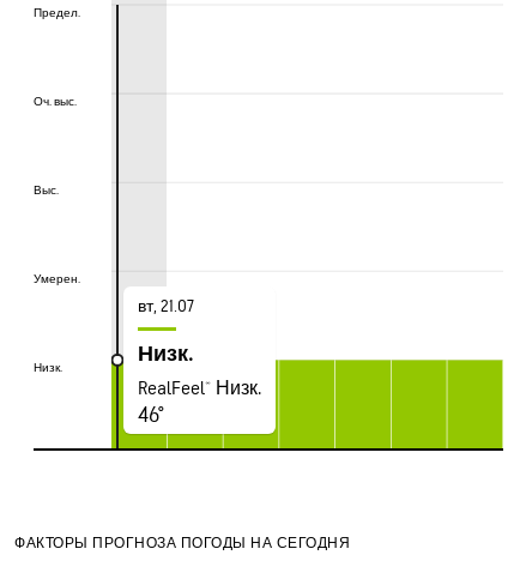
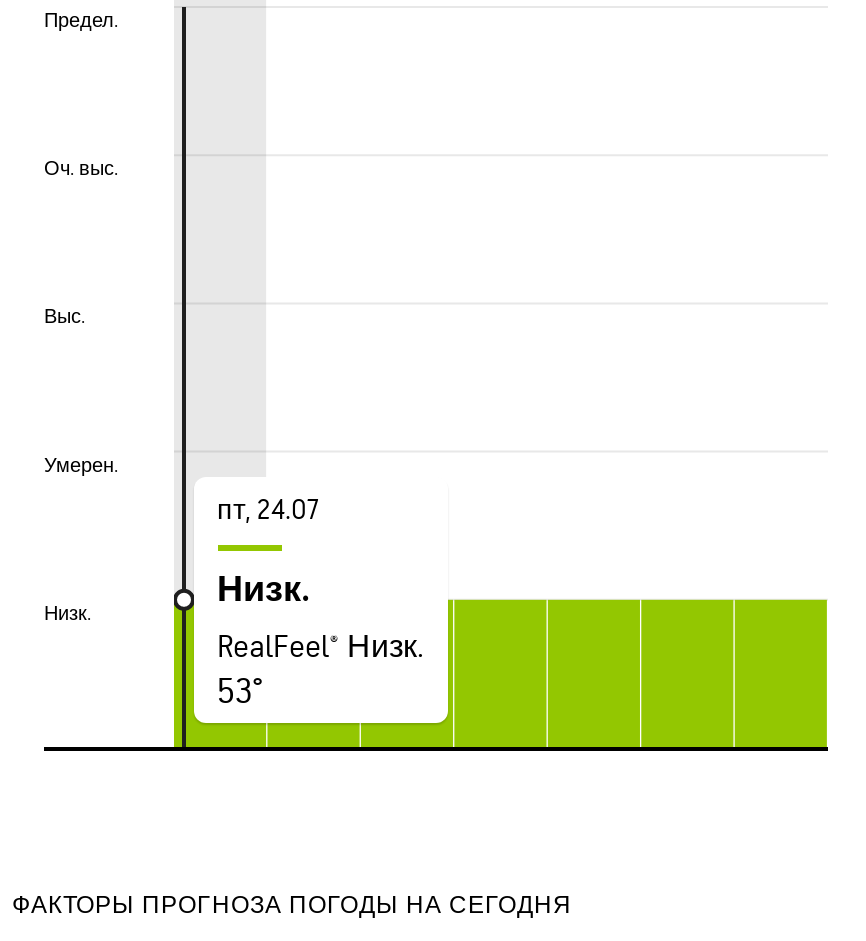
- вт, 21.07
+ пт, 24.07

- 46°
+ 53°
